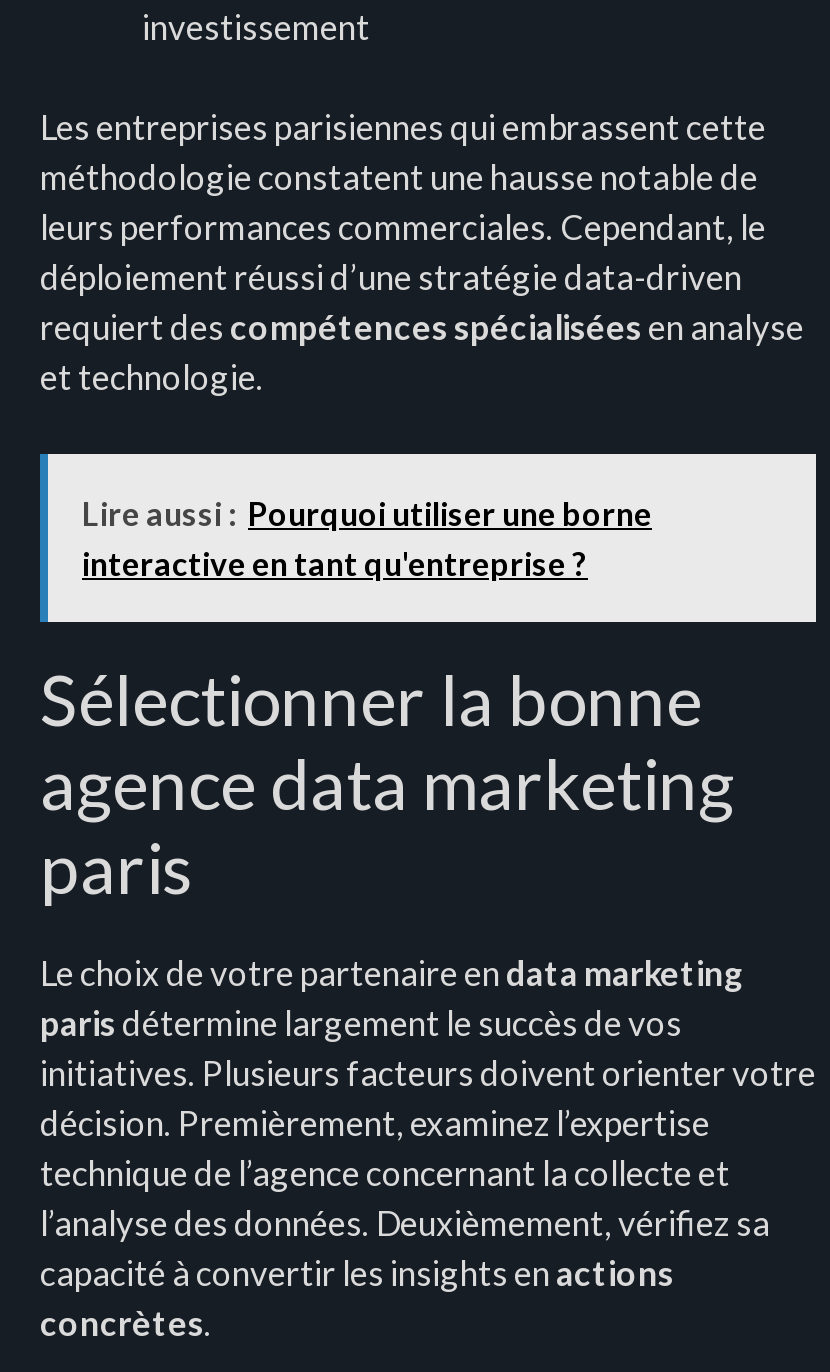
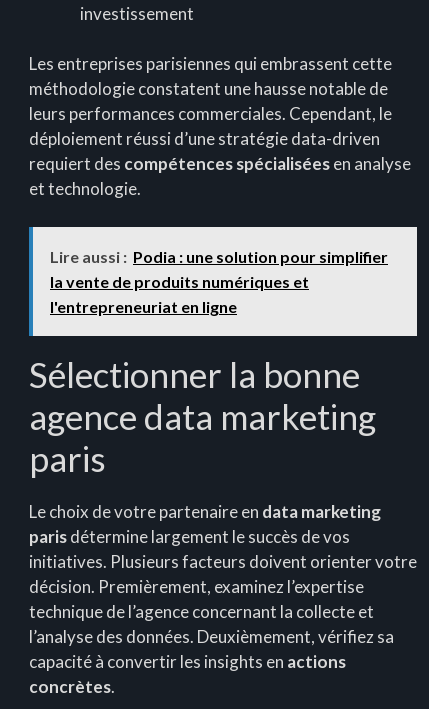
- Lire aussi : Pourquoi utiliser une borne
- interactive en tant qu'entreprise ?
+ Lire aussi : Podia : une solution pour simplifier
+ la vente de produits numériques et
+ l'entrepreneuriat en ligne
